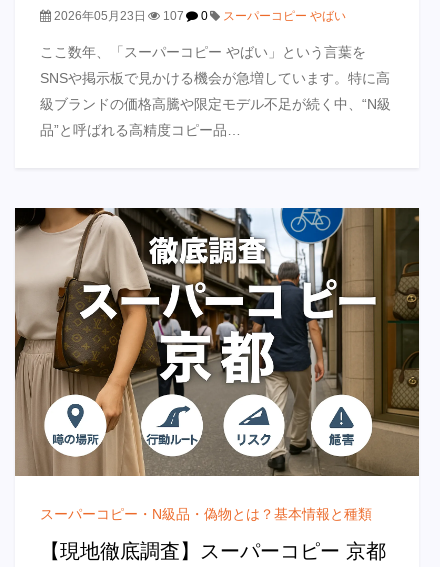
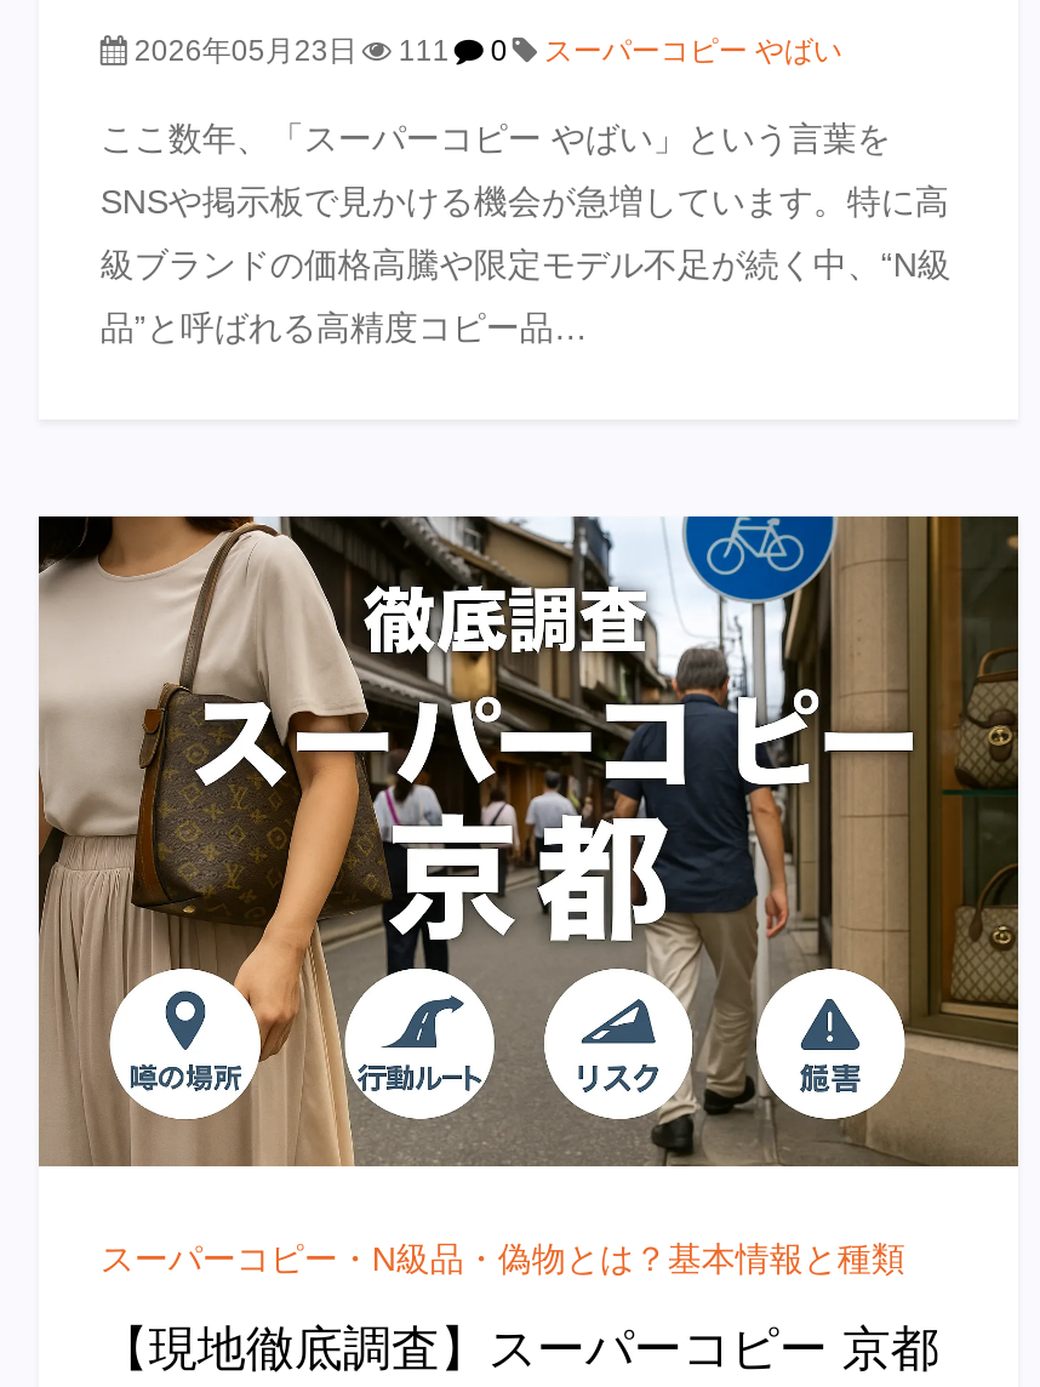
- 2026年05月23日 107 0 スーパーコピー やばい
+ 2026年05月23日 111 0 スーパーコピー やばい
